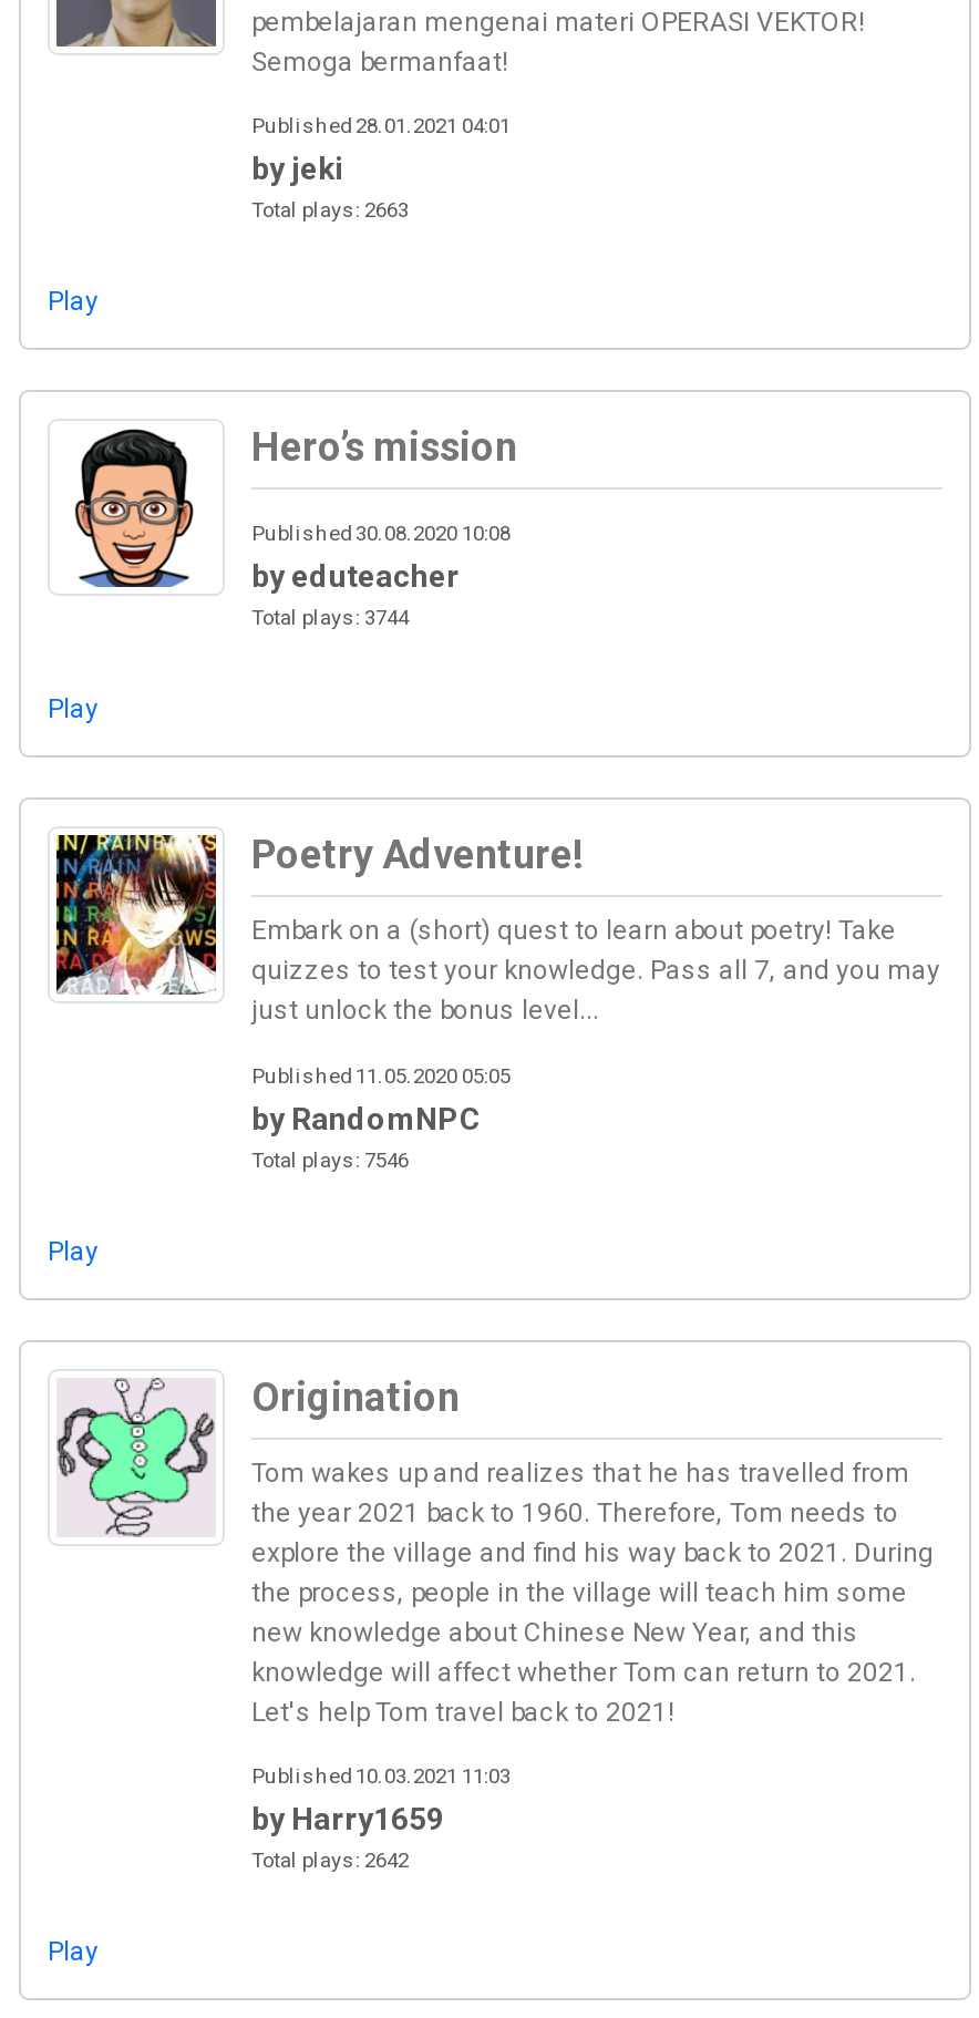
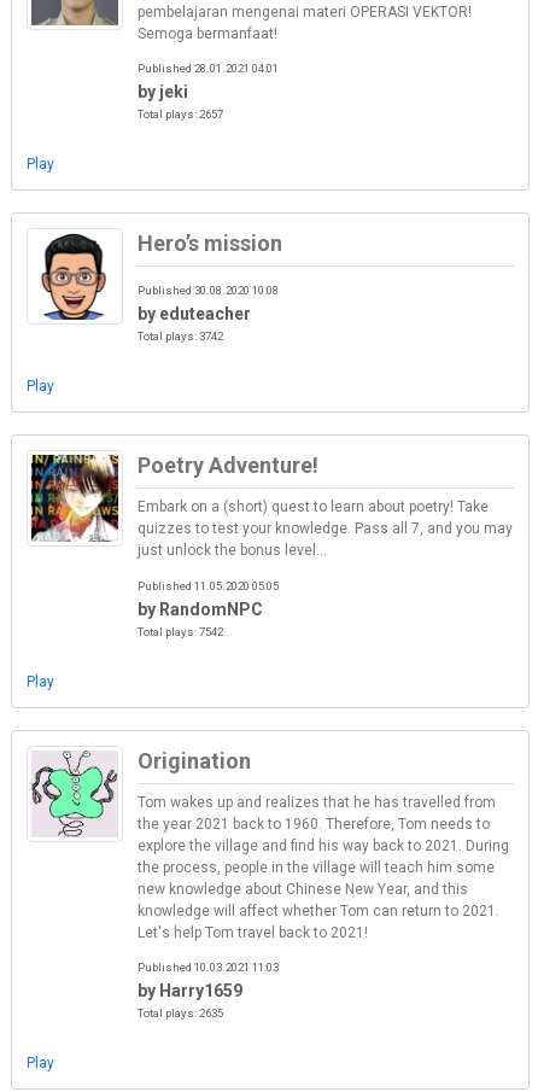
- Total plays: 2663
+ Total plays: 2657

- Total plays: 3744
+ Total plays: 3742

- Total plays: 7546
+ Total plays: 7542

- Total plays: 2642
+ Total plays: 2635
